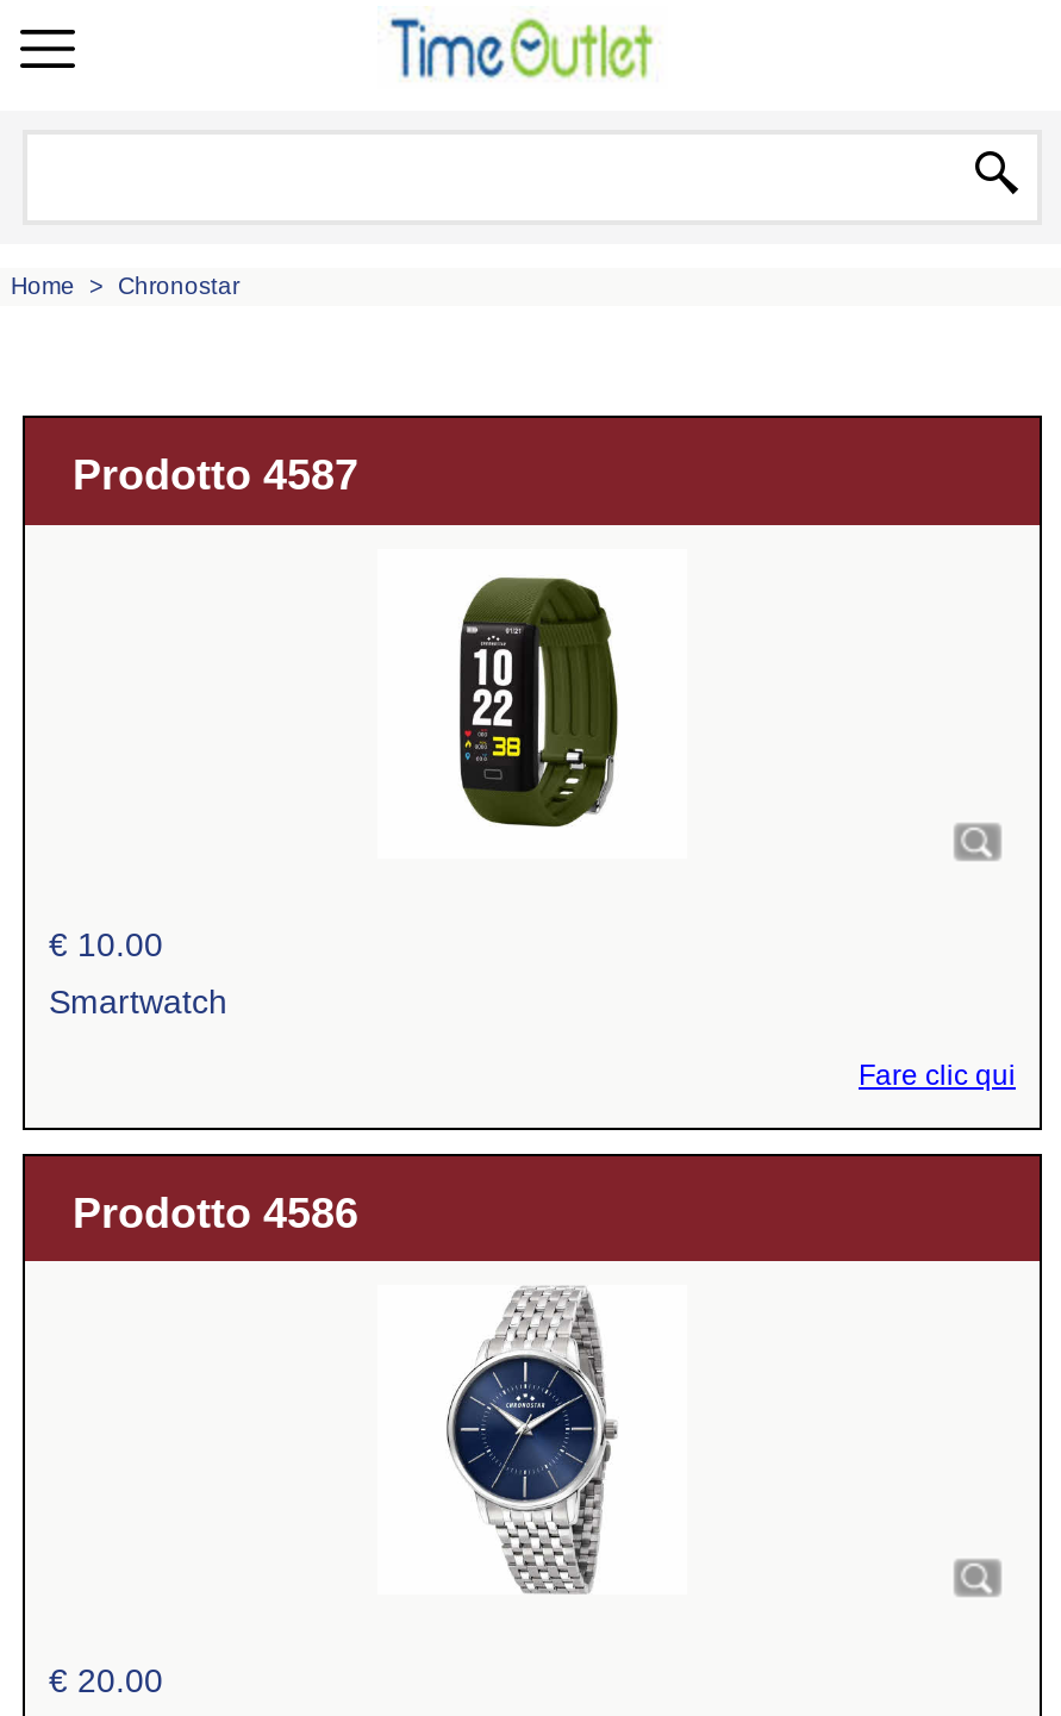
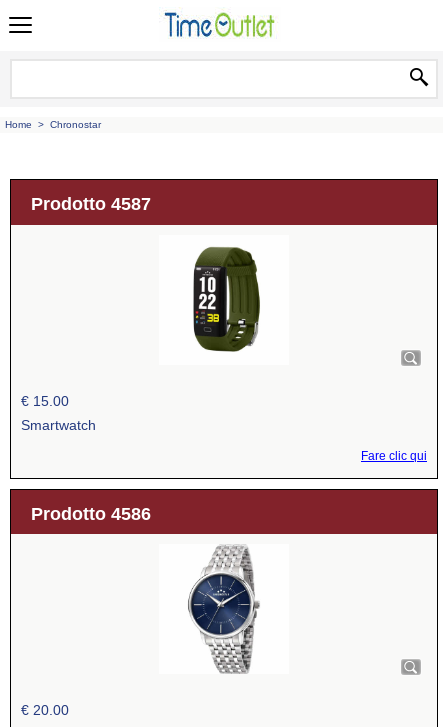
- € 10.00
+ € 15.00
